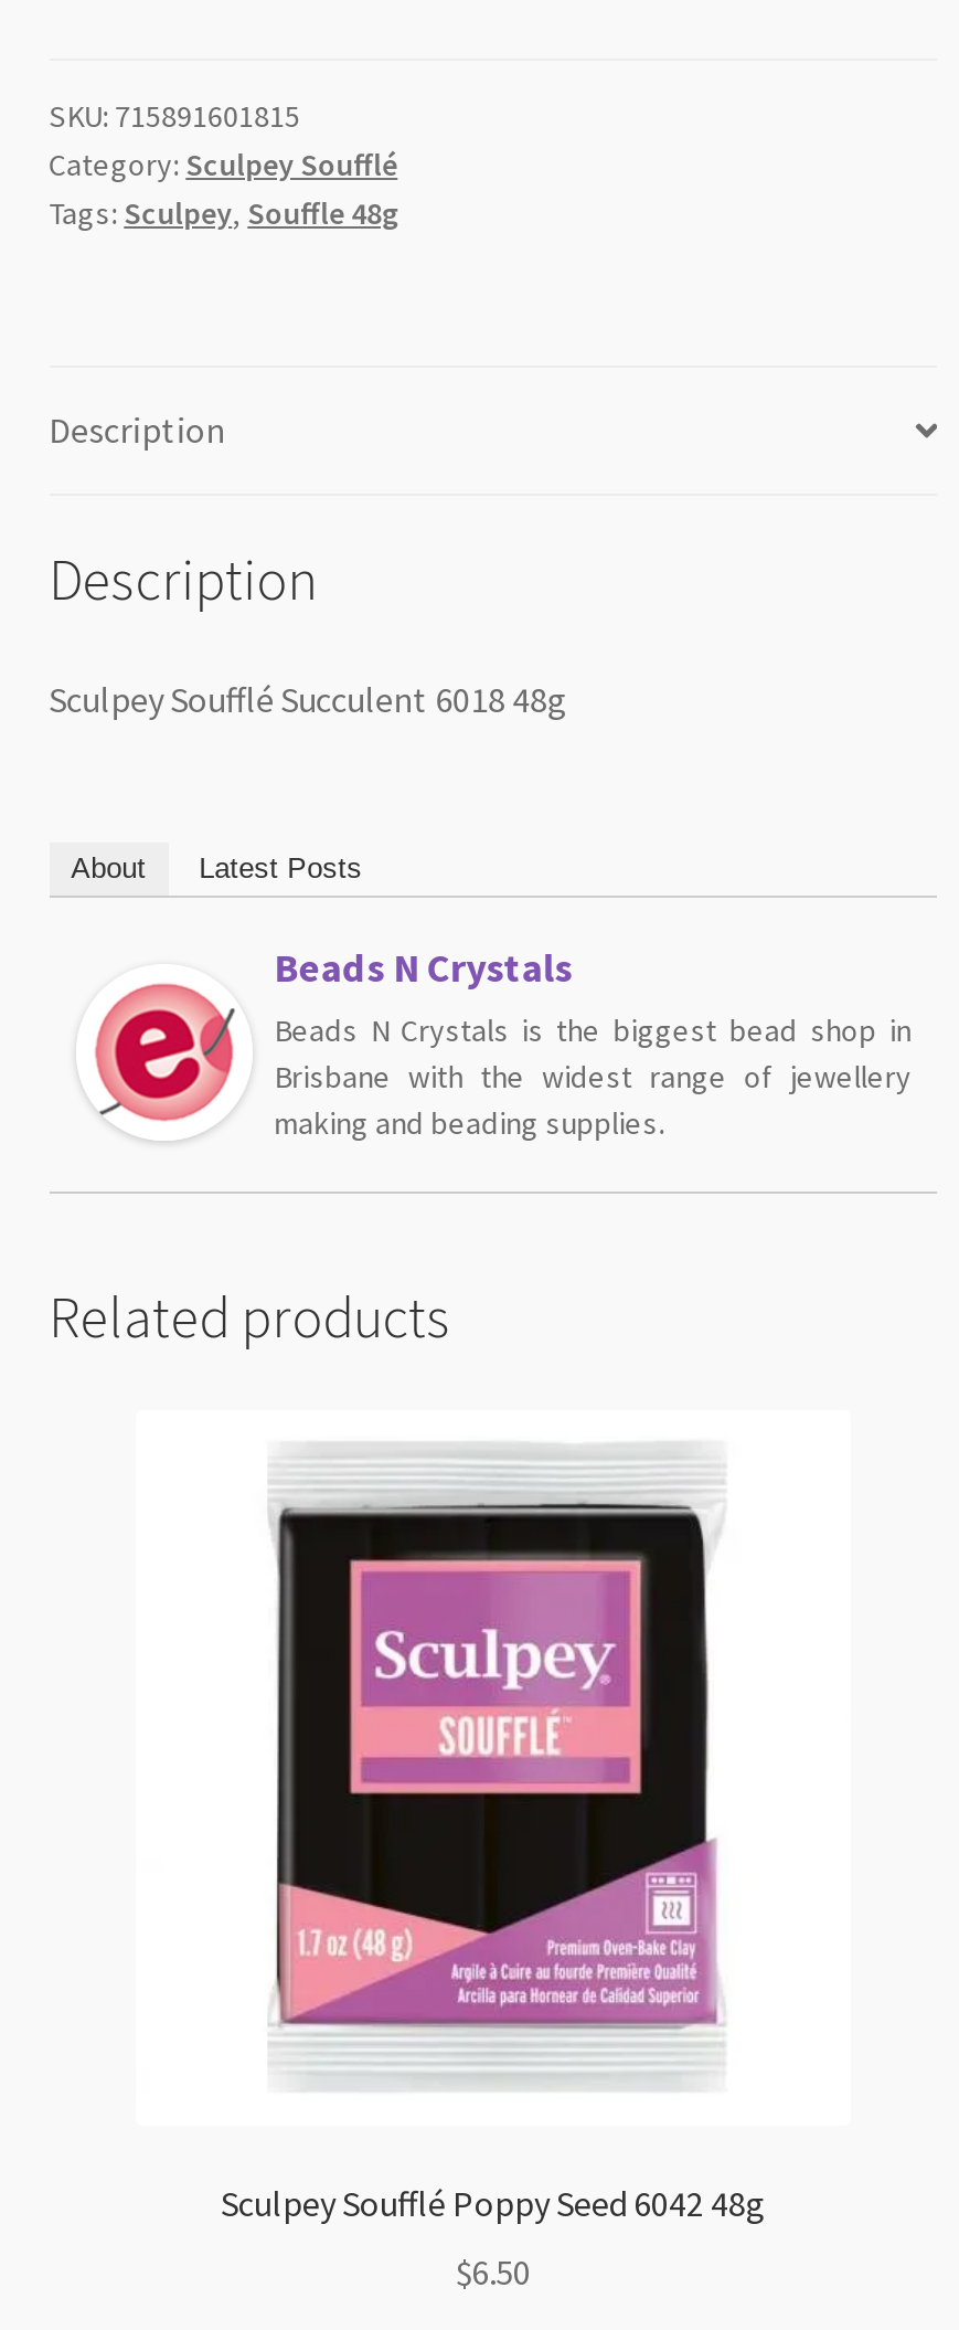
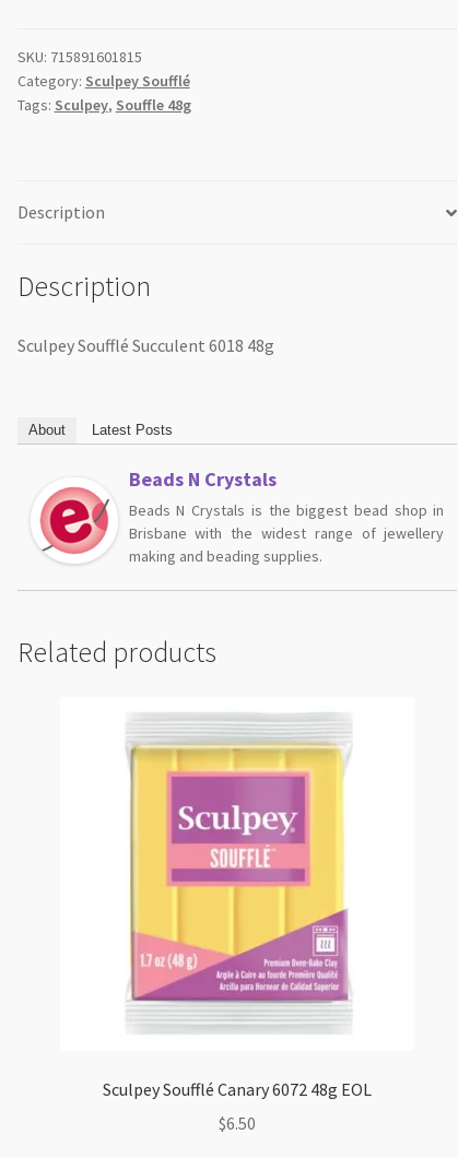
- [image]
+ [image]

- Sculpey Soufflé Poppy Seed 6042 48g
+ Sculpey Soufflé Canary 6072 48g EOL
